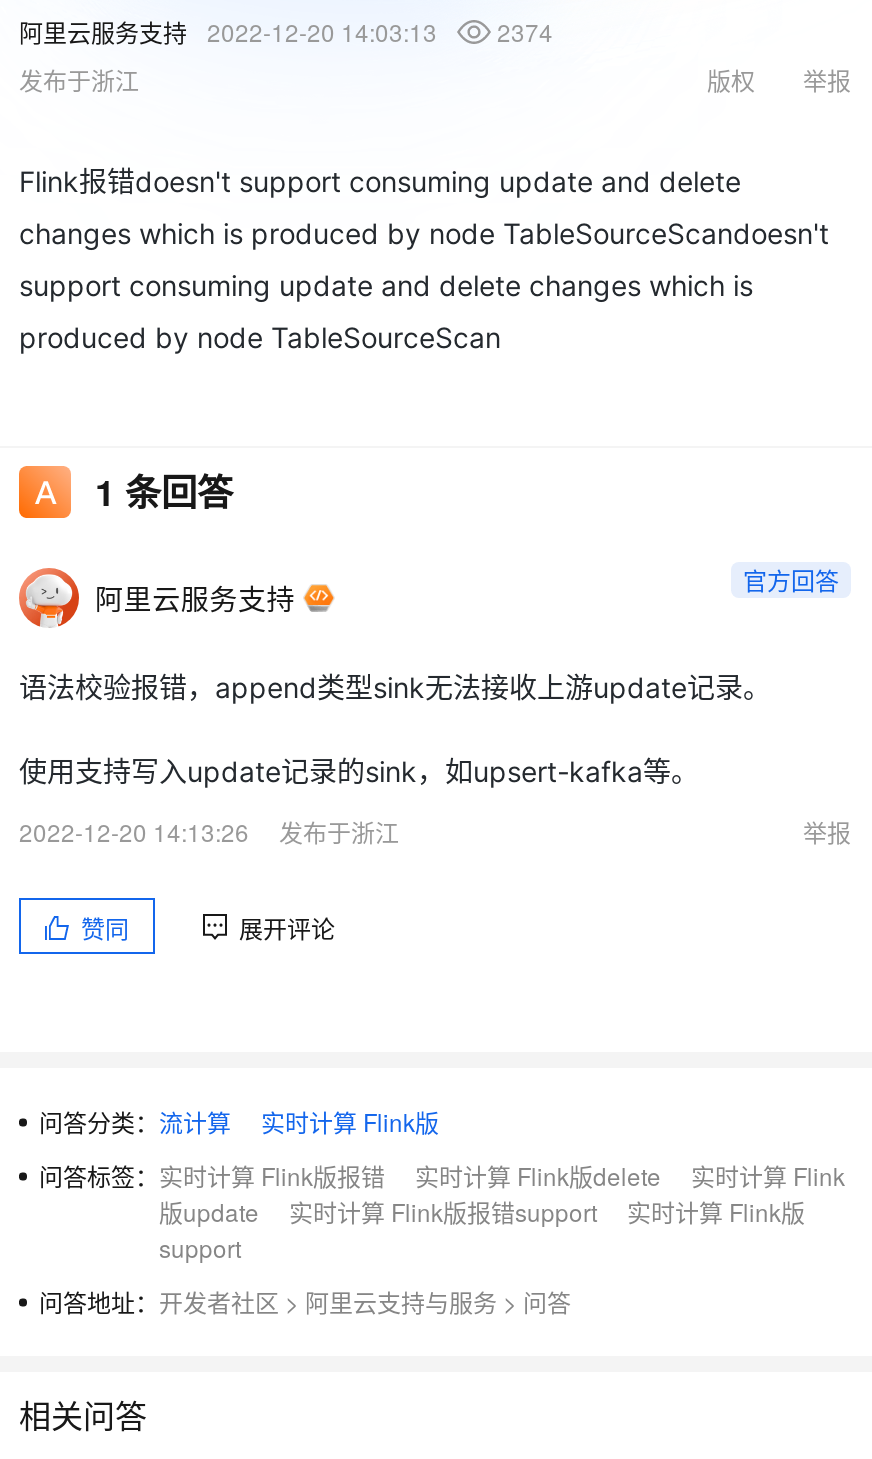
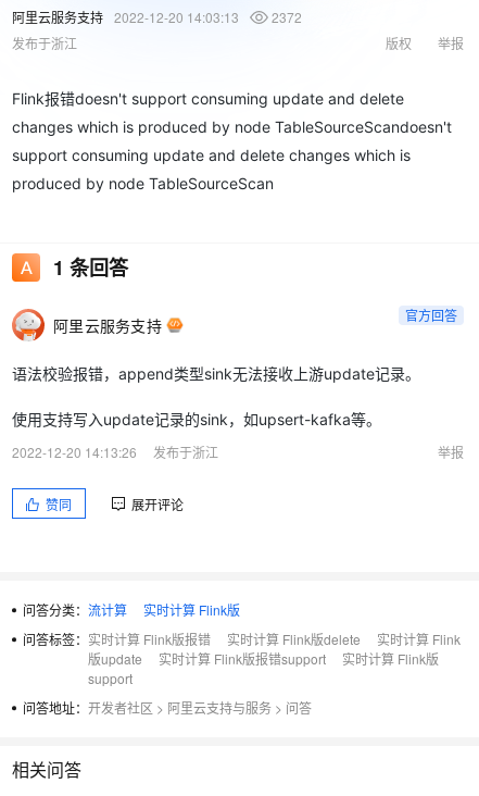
- 阿里云服务支持 2022-12-20 14:03:13 2374
+ 阿里云服务支持 2022-12-20 14:03:13 2372
